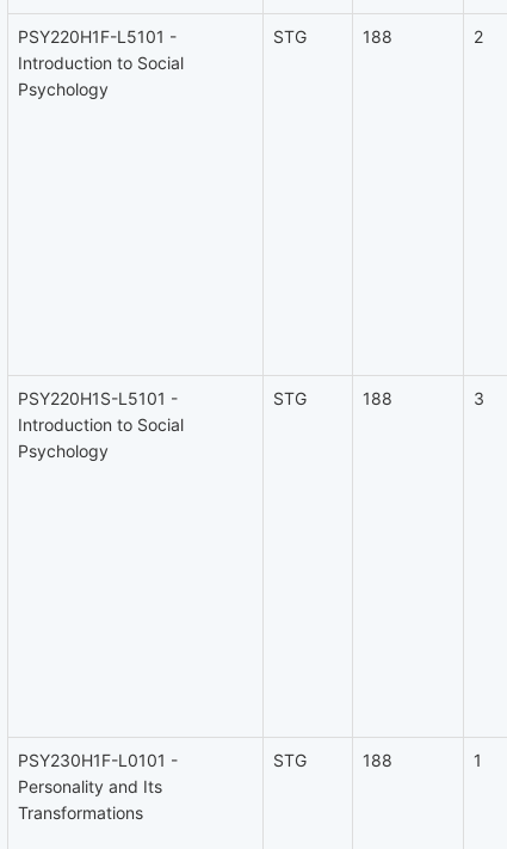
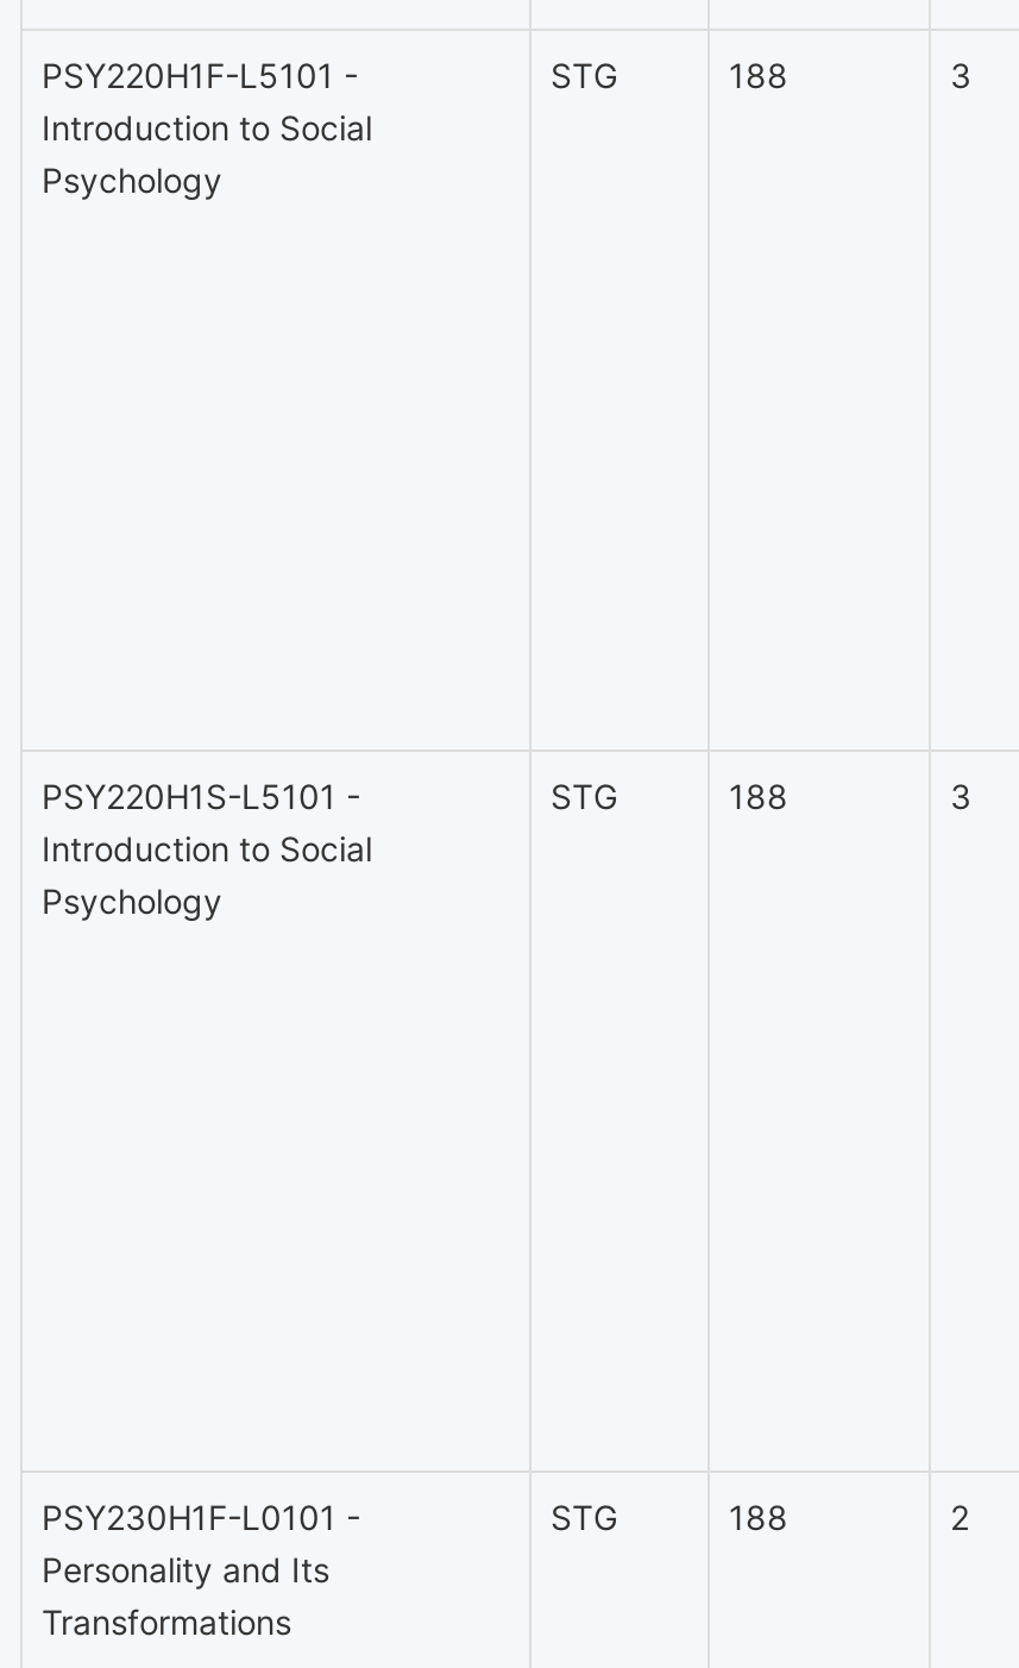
- 2
+ 3

- 1
+ 2
